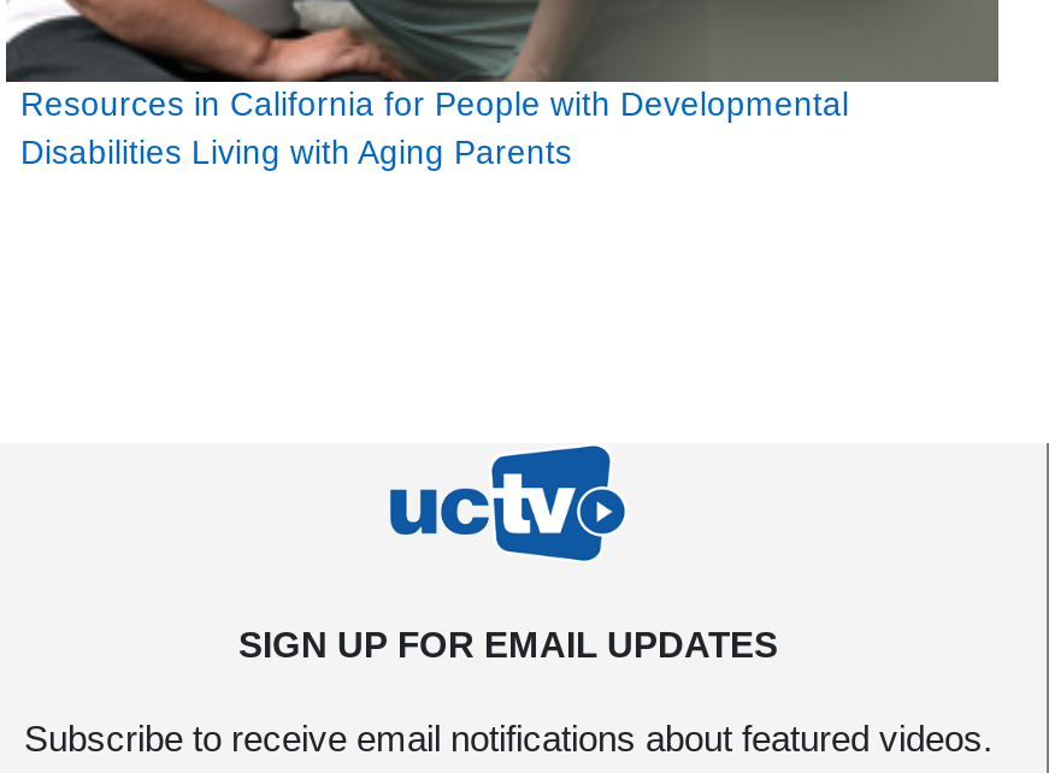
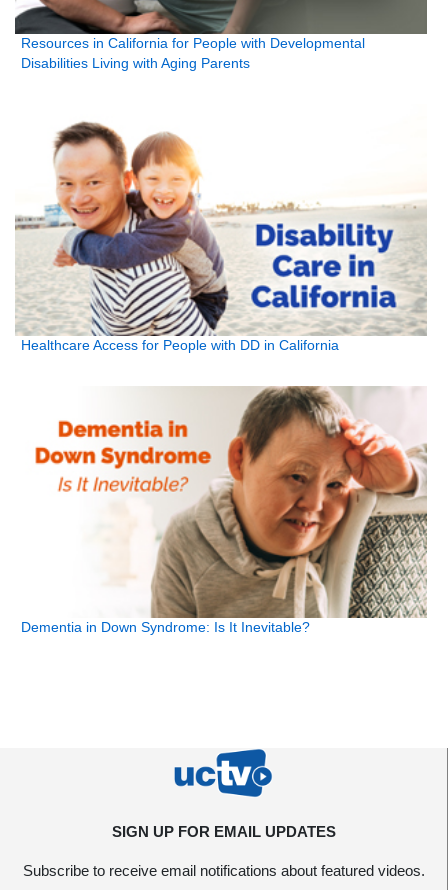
+ [image]
+ Healthcare Access for People with DD in California

+ [image]
+ Dementia in Down Syndrome: Is It Inevitable?
